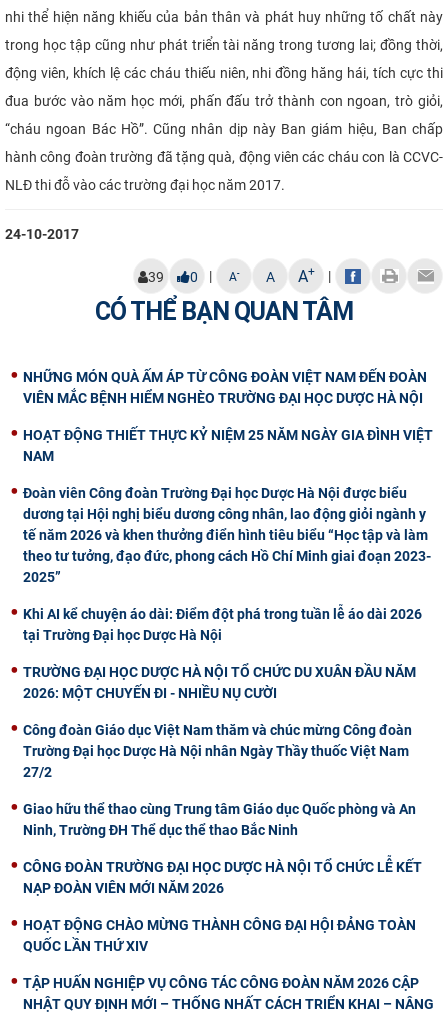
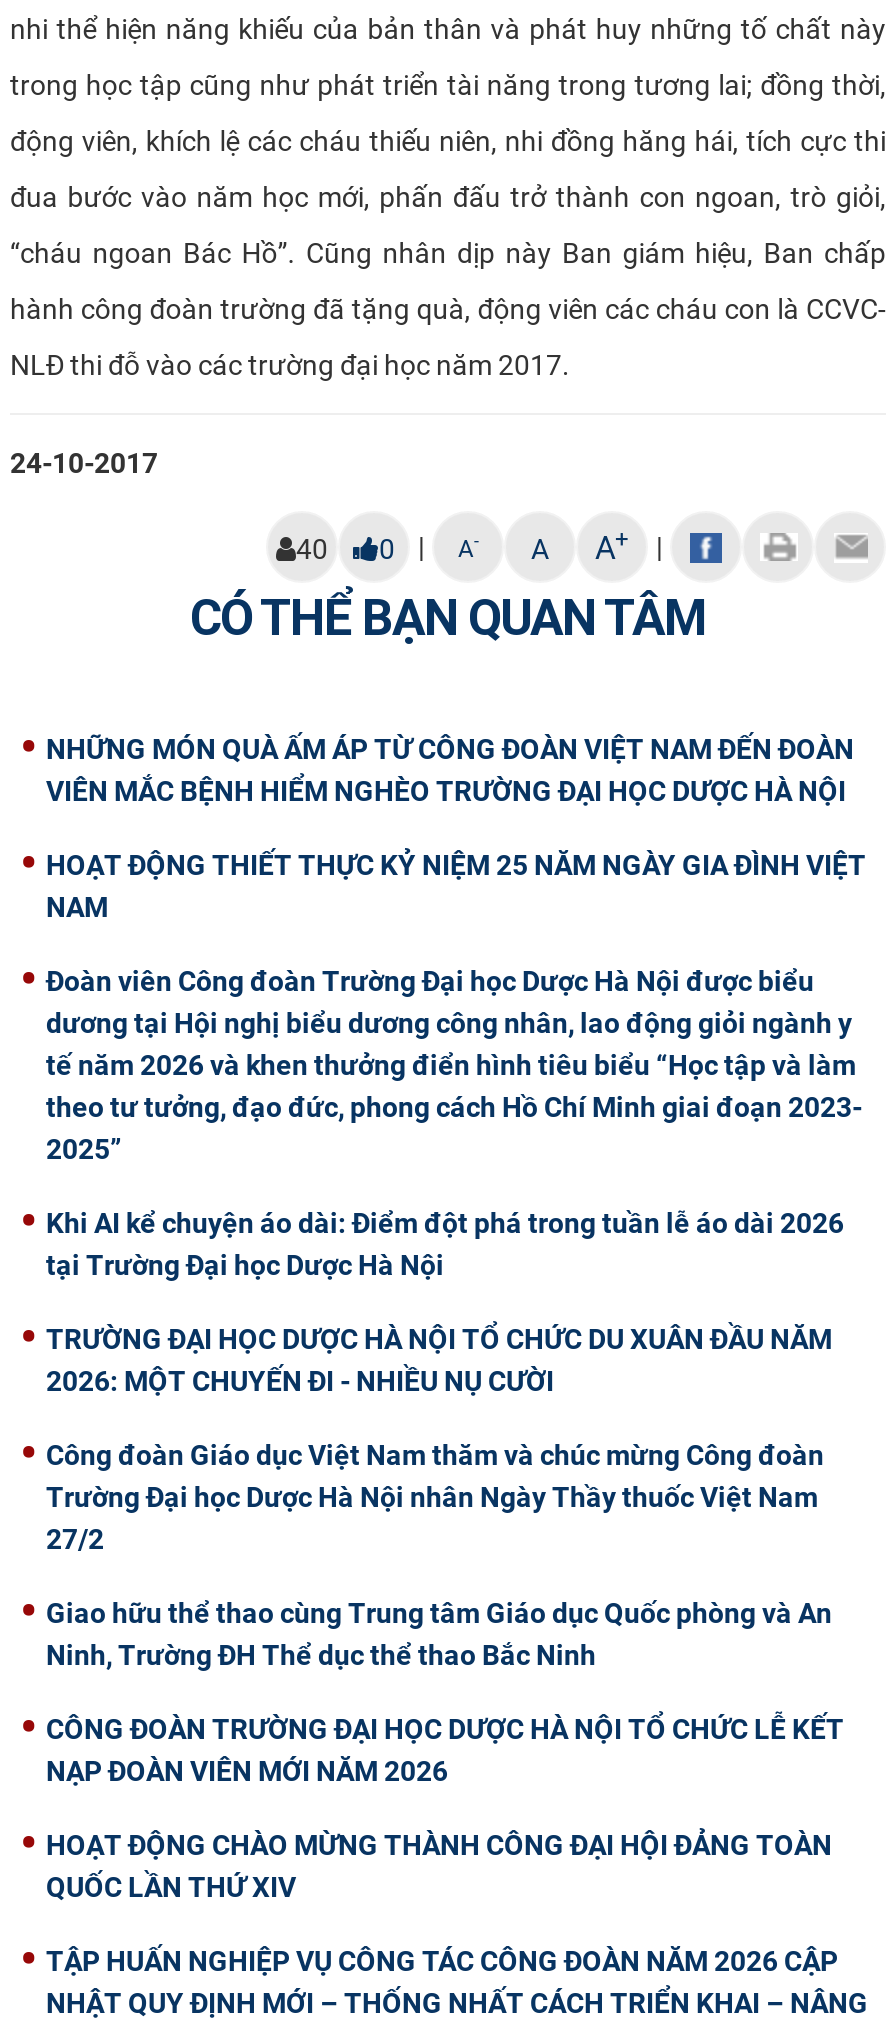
- 39
+ 40
